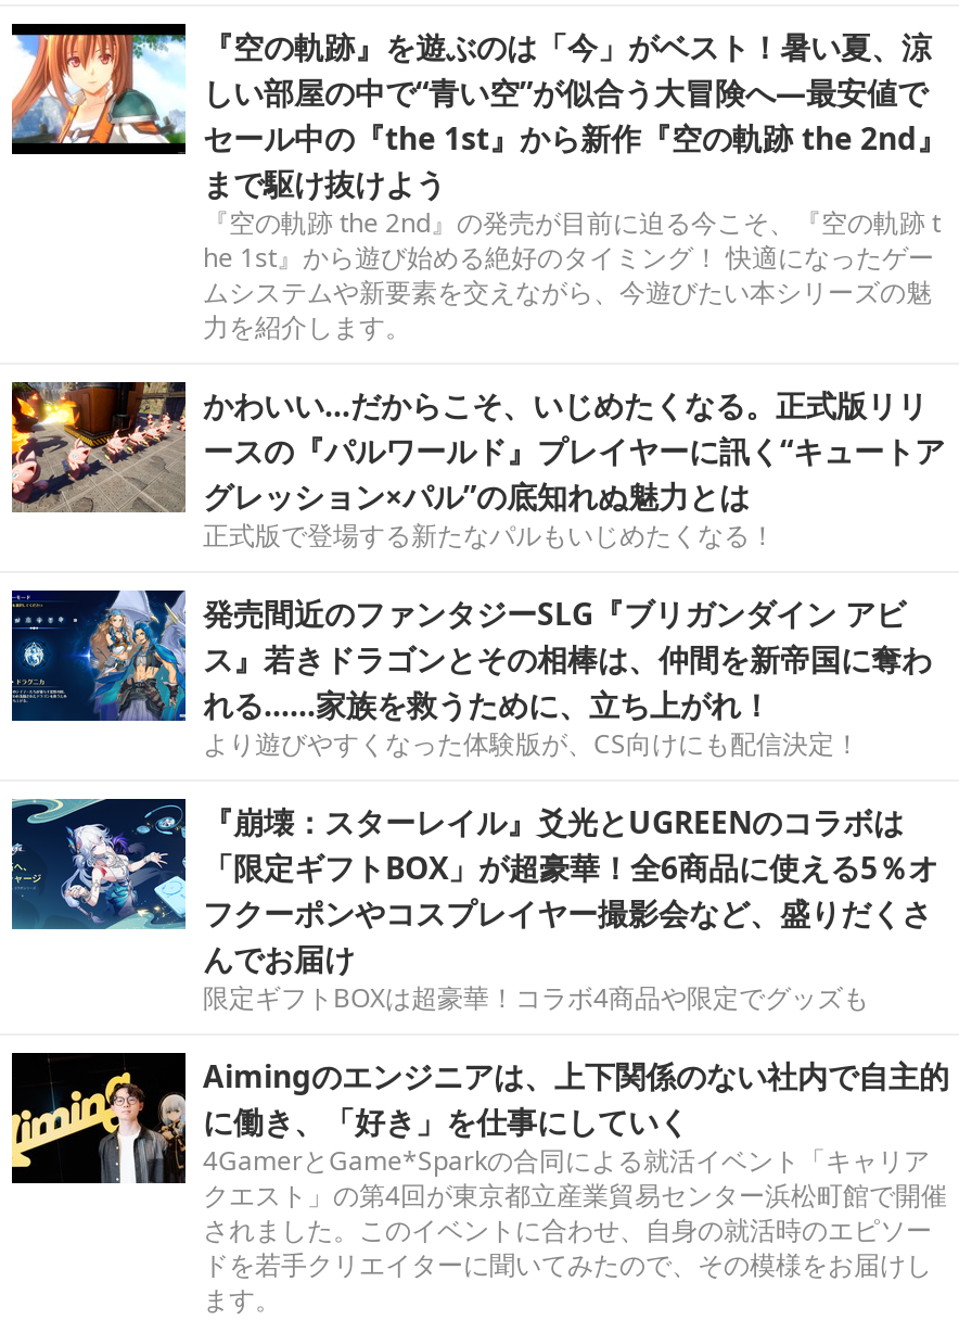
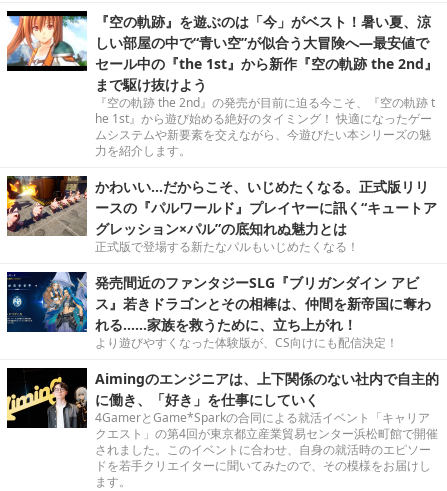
- [image]
- 『崩壊：スターレイル』爻光とUGREENのコラボは
- 「限定ギフトBOX」が超豪華！全6商品に使える5％オ
- フクーポンやコスプレイヤー撮影会など、盛りだくさ
- んでお届け
- 限定ギフトBOXは超豪華！コラボ4商品や限定でグッズも
